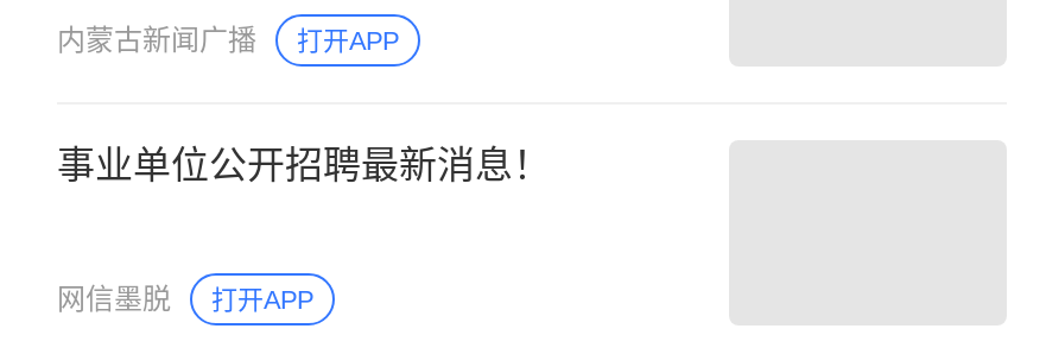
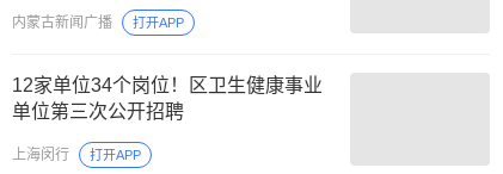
- 事业单位公开招聘最新消息！
+ 12家单位34个岗位！区卫生健康事业
+ 单位第三次公开招聘

- 网信墨脱
+ 上海闵行
